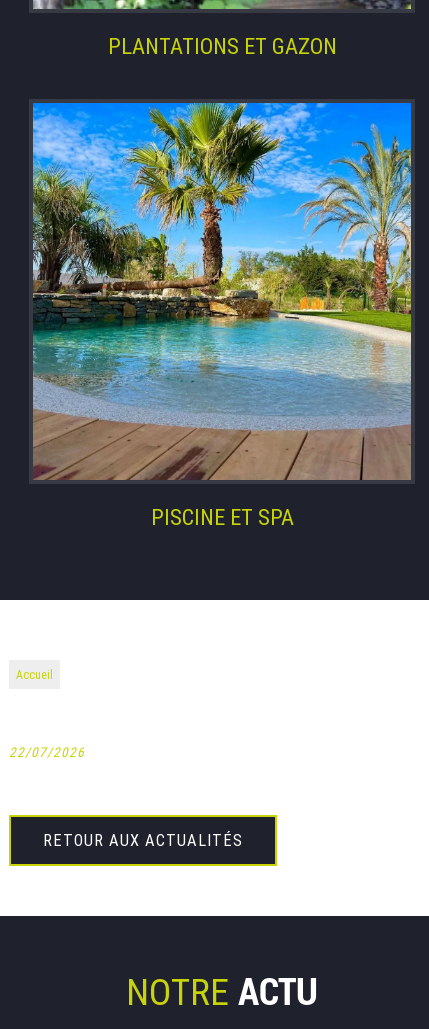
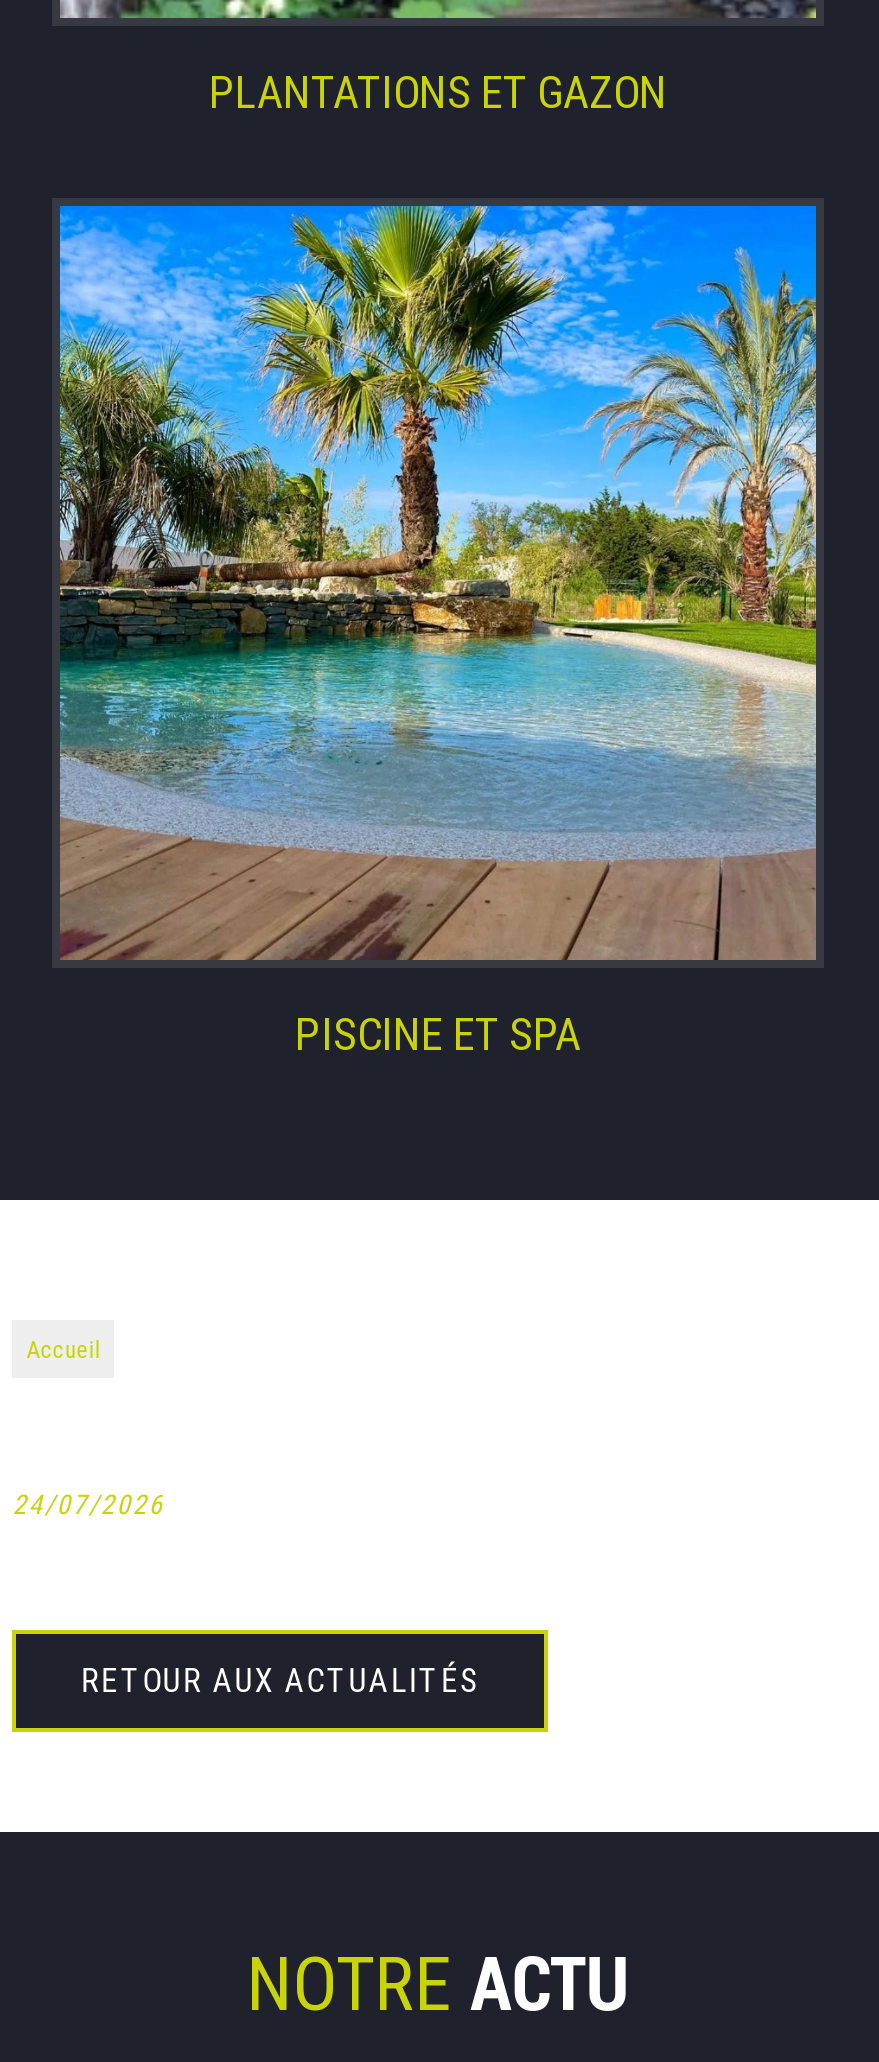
- 22/07/2026
+ 24/07/2026
